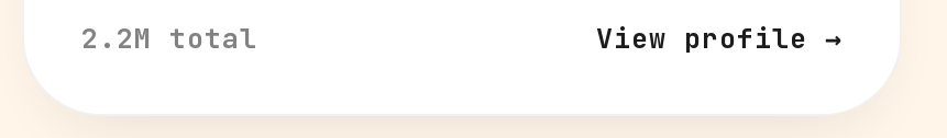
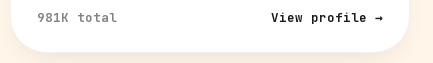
- 2.2M total
+ 981K total
